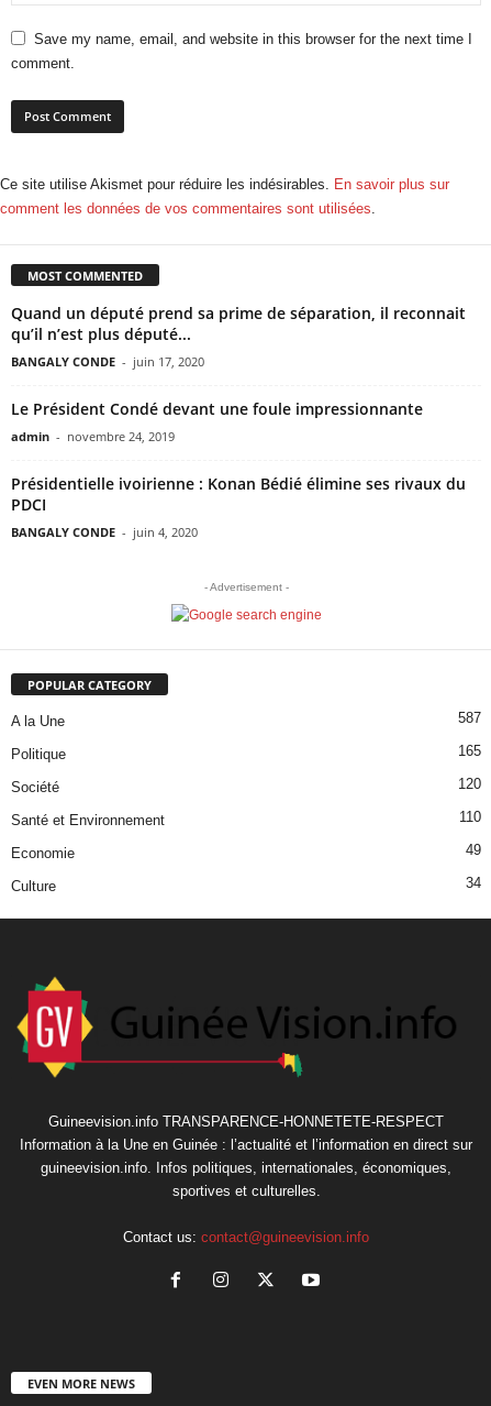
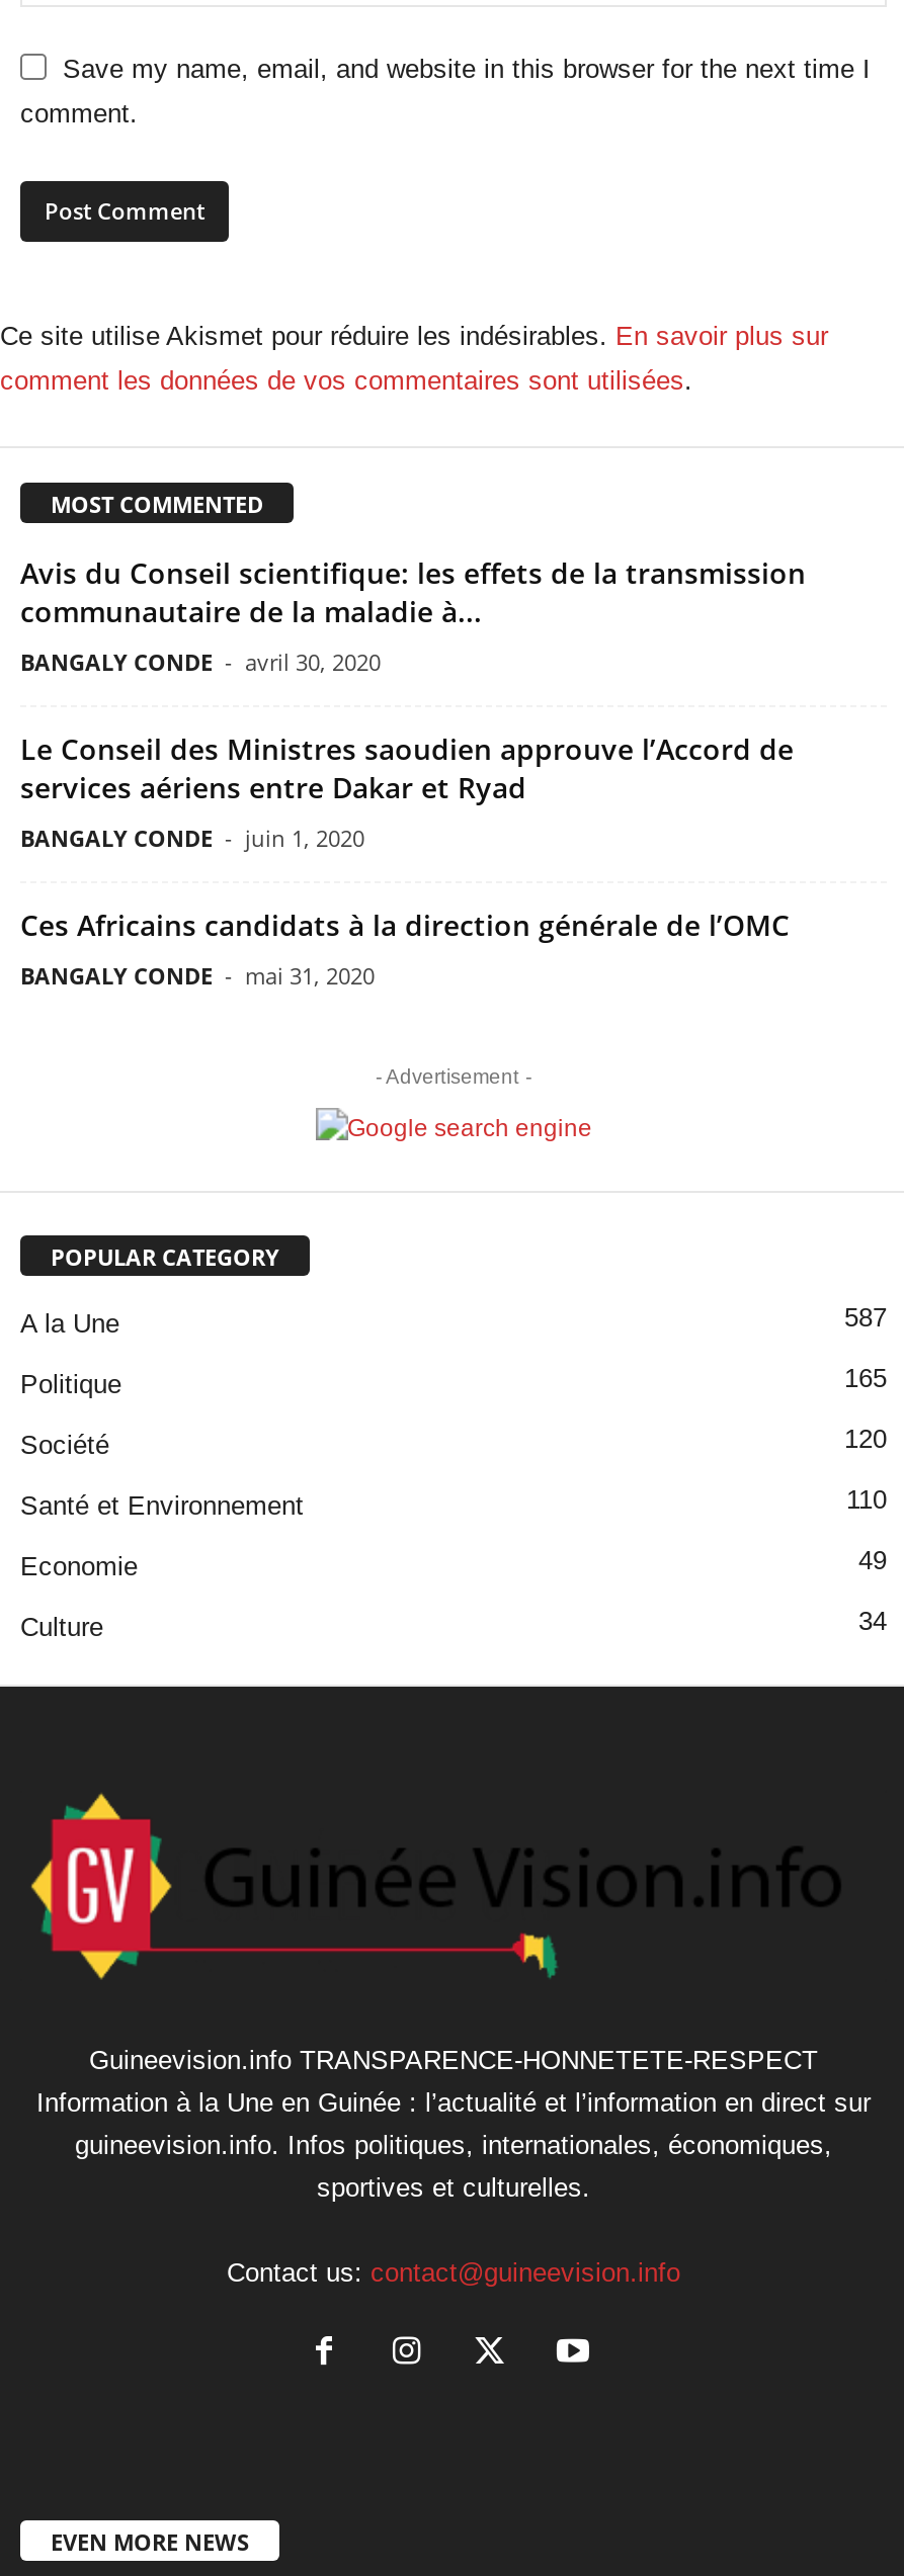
- Quand un député prend sa prime de séparation, il reconnait
- qu’il n’est plus député...
- BANGALY CONDE - juin 17, 2020
+ Avis du Conseil scientifique: les effets de la transmission
+ communautaire de la maladie à...
+ BANGALY CONDE - avril 30, 2020

- Le Président Condé devant une foule impressionnante
- admin - novembre 24, 2019
+ Le Conseil des Ministres saoudien approuve l’Accord de
+ services aériens entre Dakar et Ryad
+ BANGALY CONDE - juin 1, 2020

- Présidentielle ivoirienne : Konan Bédié élimine ses rivaux du
- PDCI
- BANGALY CONDE - juin 4, 2020
+ Ces Africains candidats à la direction générale de l’OMC
+ BANGALY CONDE - mai 31, 2020
